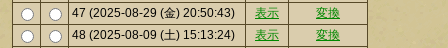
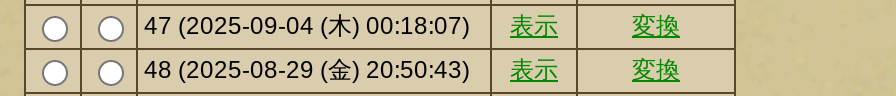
- 47 (2025-08-29 (金) 20:50:43) 表示
+ 47 (2025-09-04 (木) 00:18:07) 表示

- 48 (2025-08-09 (土) 15:13:24) 表示
+ 48 (2025-08-29 (金) 20:50:43) 表示
